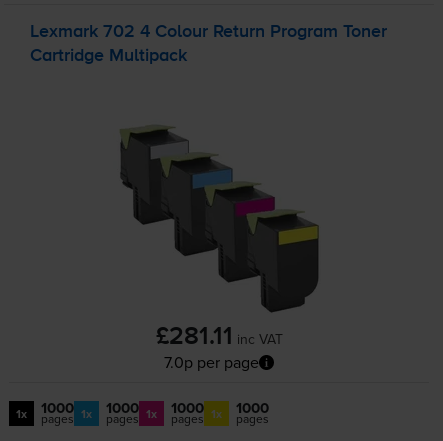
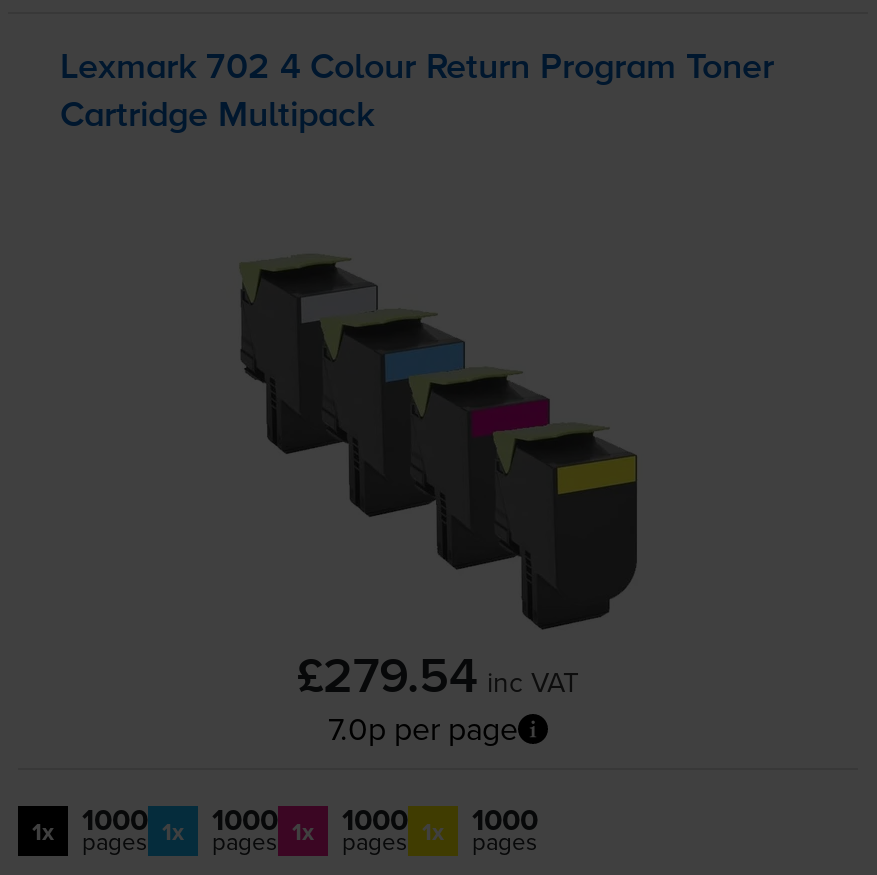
- £281.11 inc VAT
+ £279.54 inc VAT
